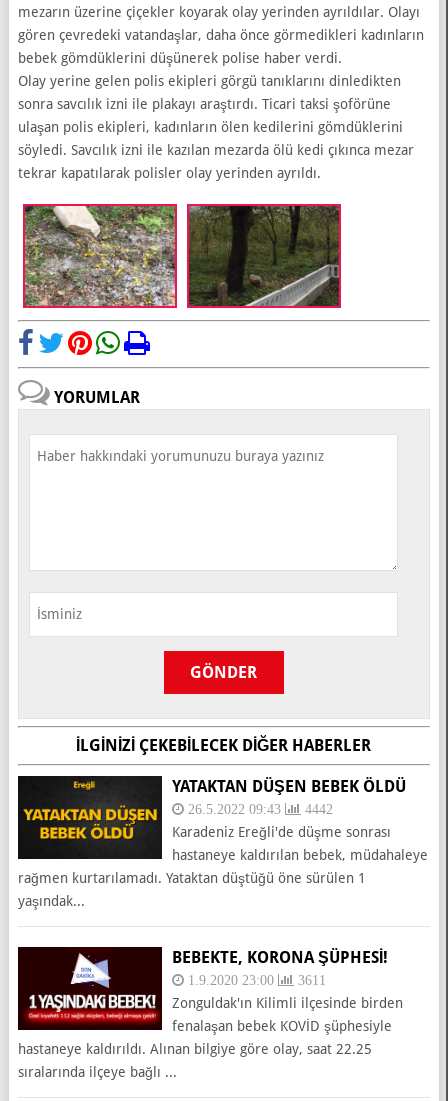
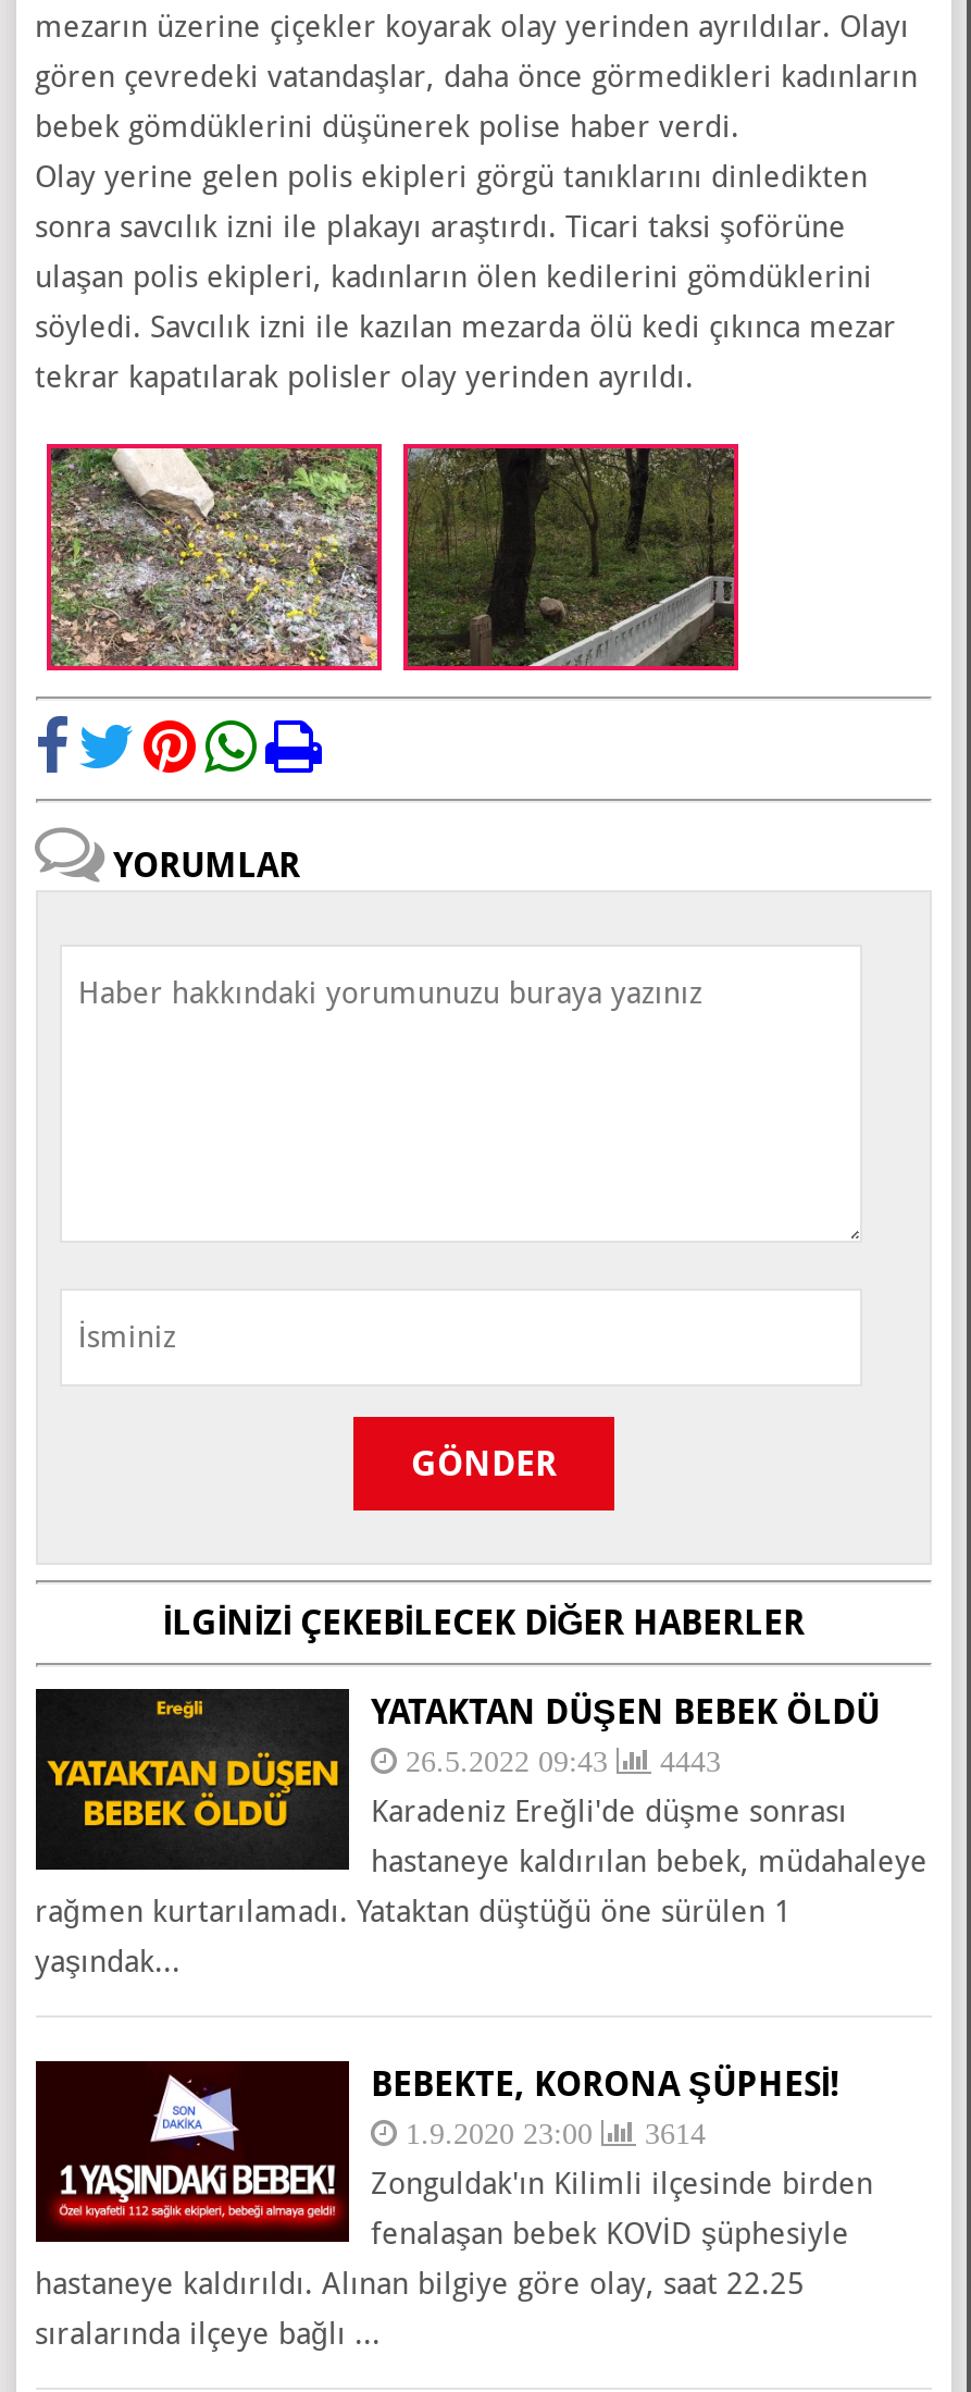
- 26.5.2022 09:43 4442
+ 26.5.2022 09:43 4443

- 1.9.2020 23:00 3611
+ 1.9.2020 23:00 3614
